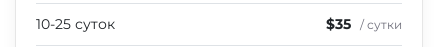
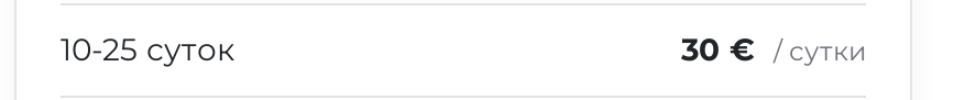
- $35 / сутки
+ 30 € / сутки
